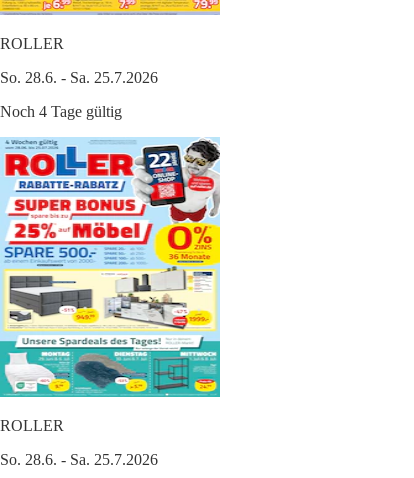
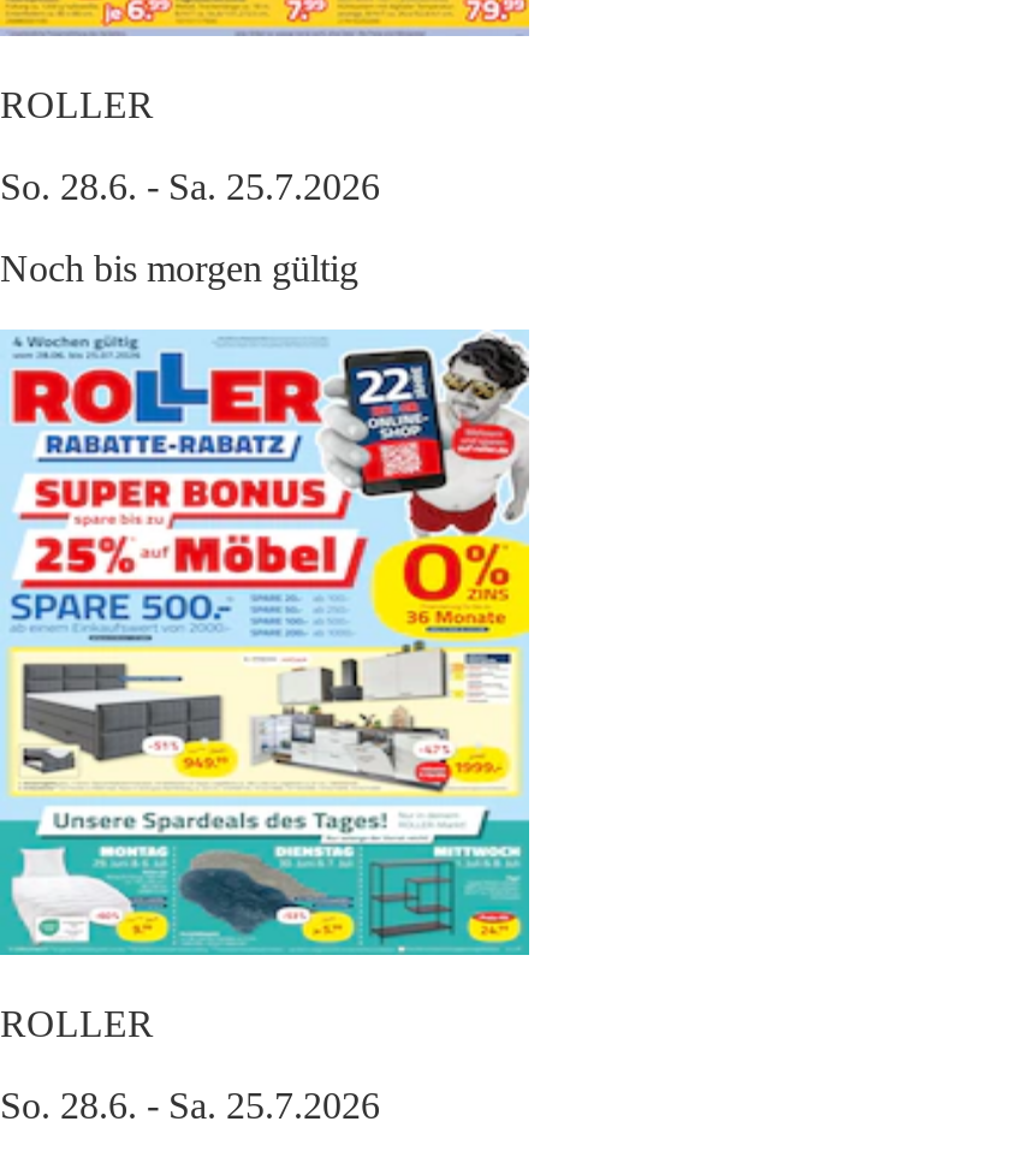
- Noch 4 Tage gültig
+ Noch bis morgen gültig
